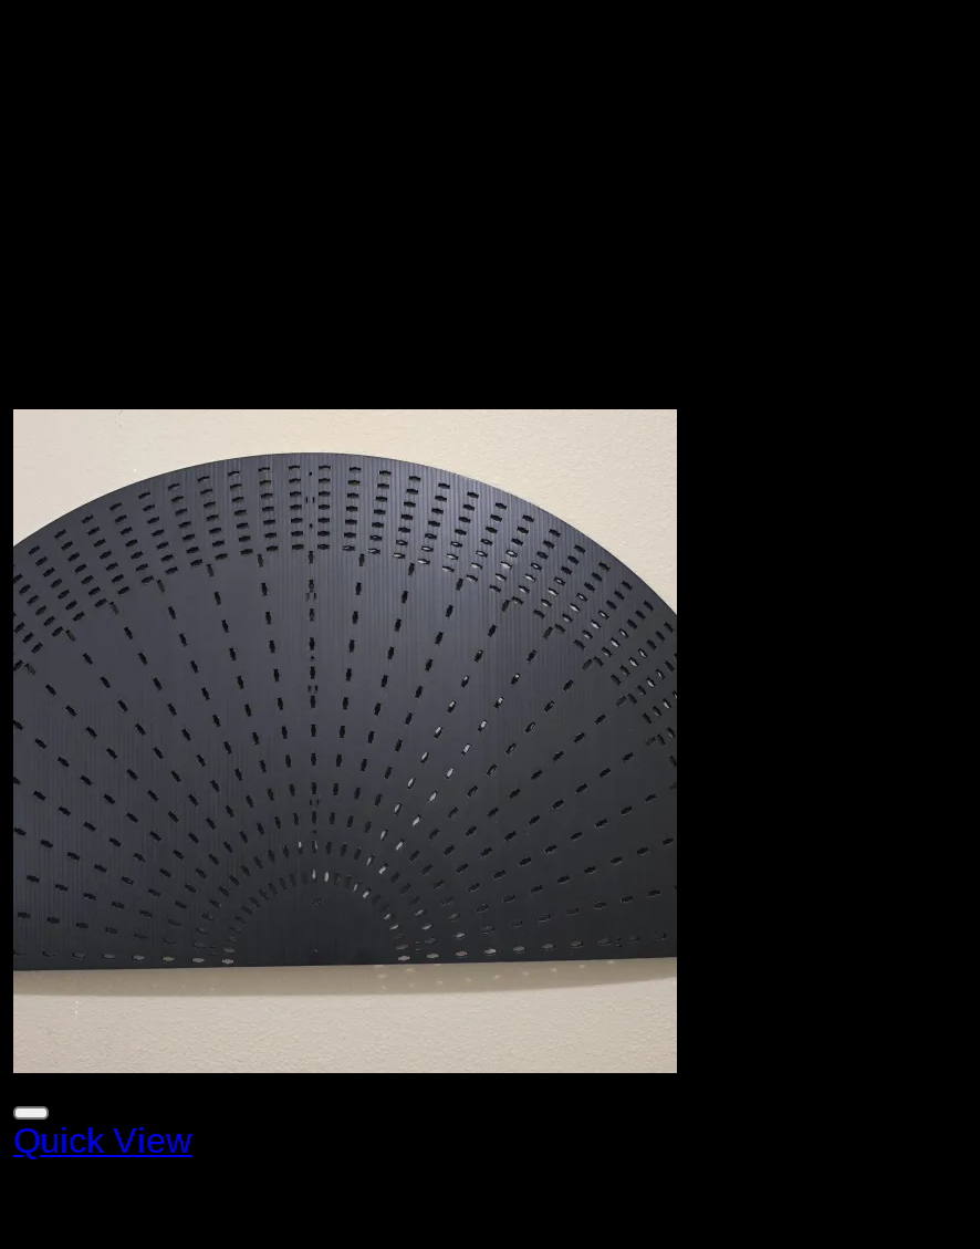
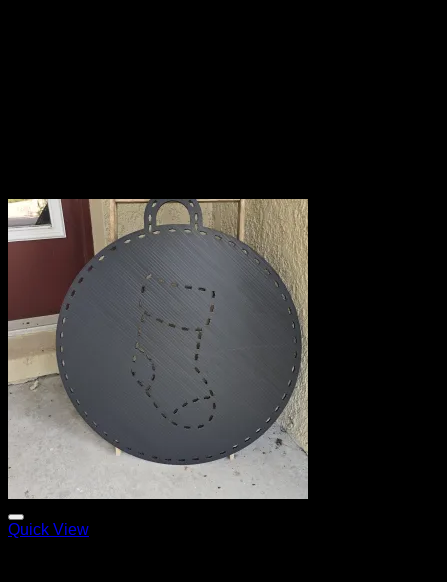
- [image]
+ [image]
